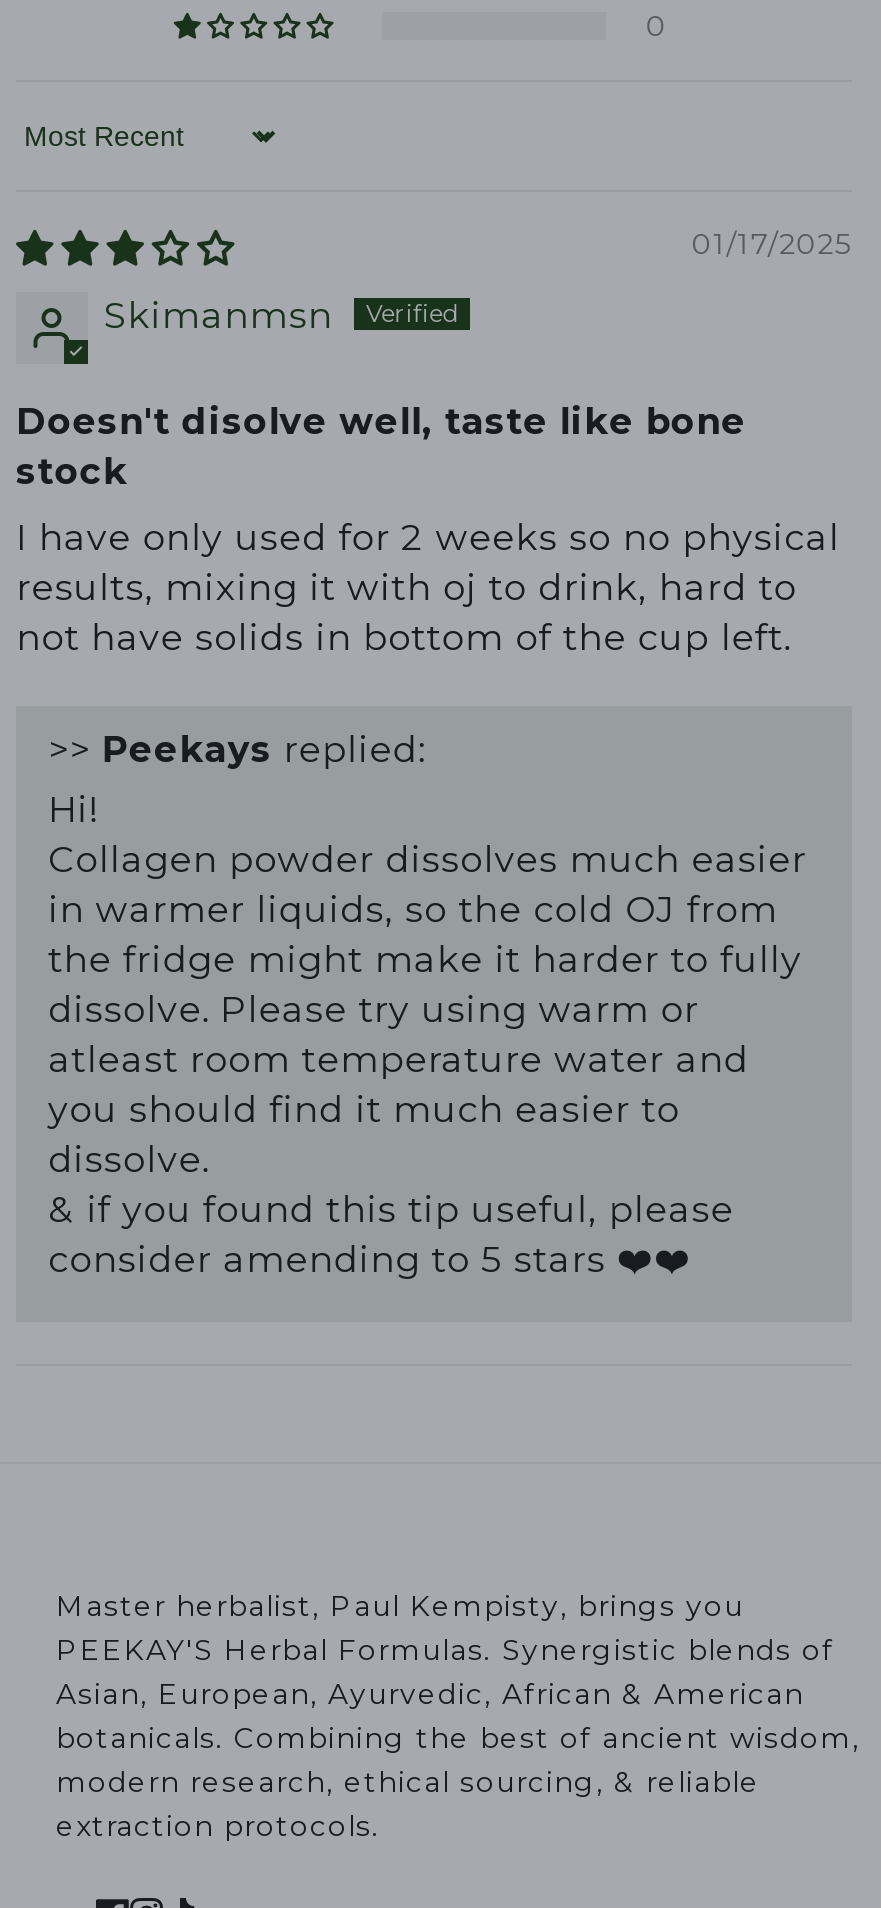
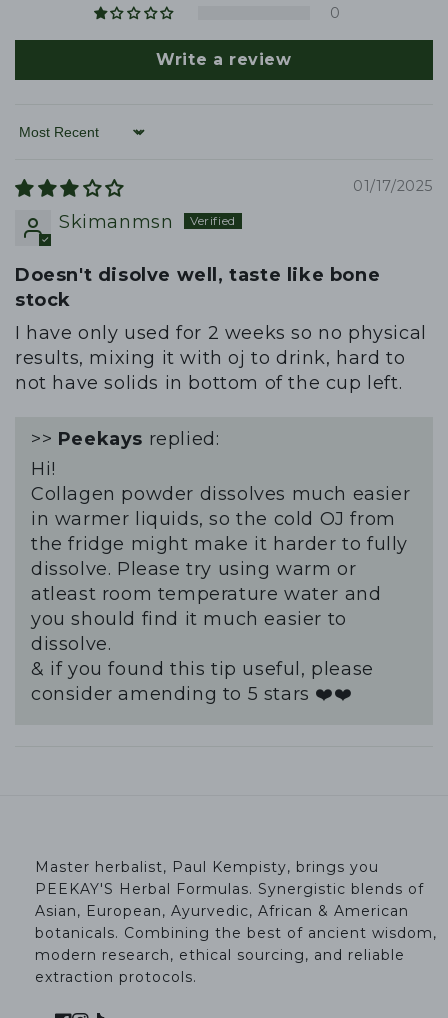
+ Write a review

- modern research, ethical sourcing, & reliable
+ modern research, ethical sourcing, and reliable
